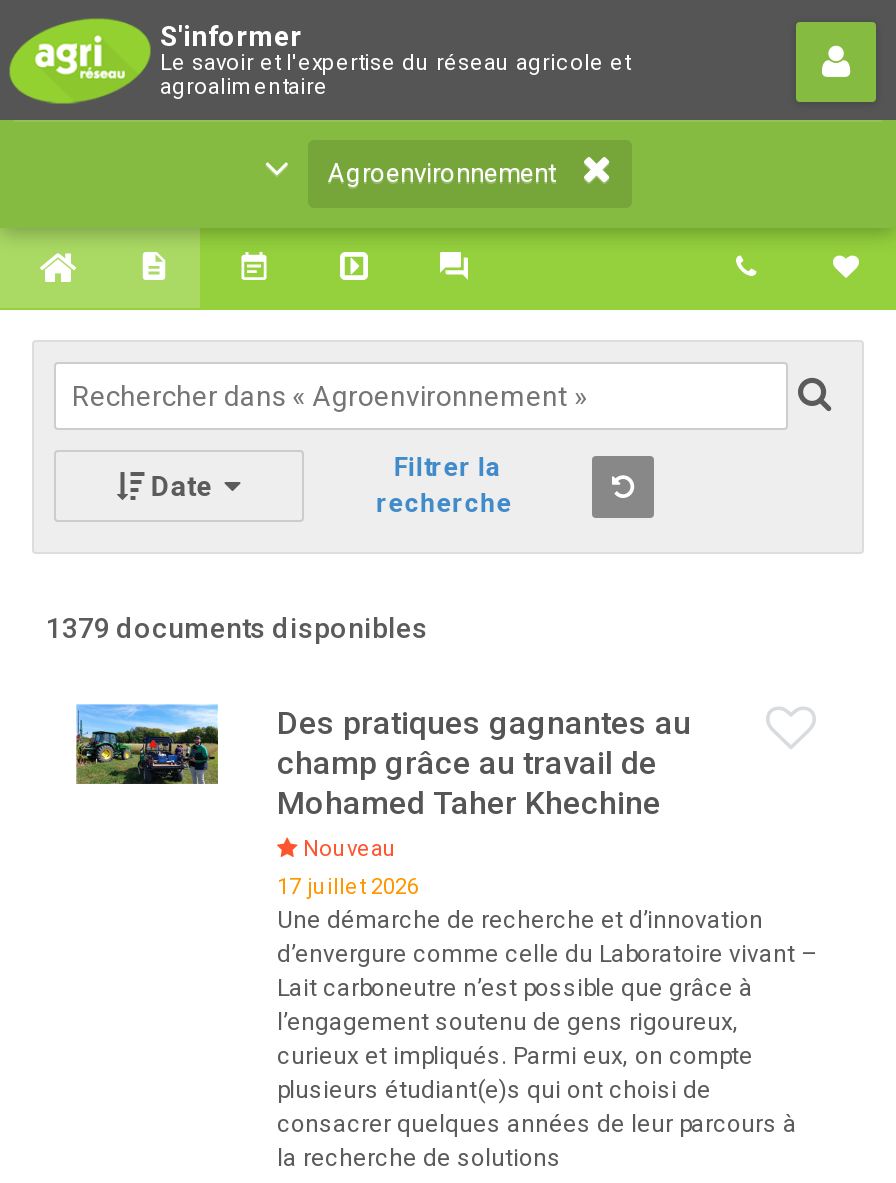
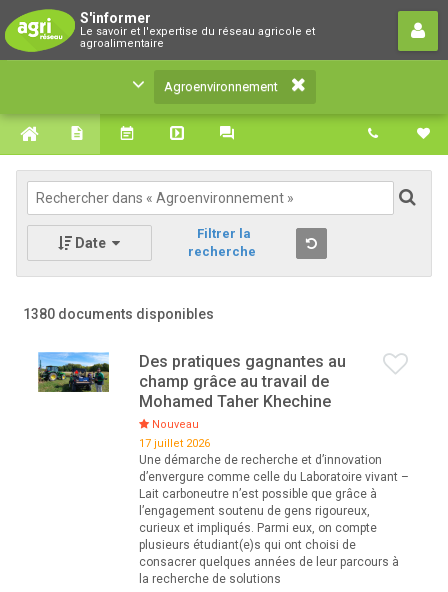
- 1379 documents disponibles
+ 1380 documents disponibles
